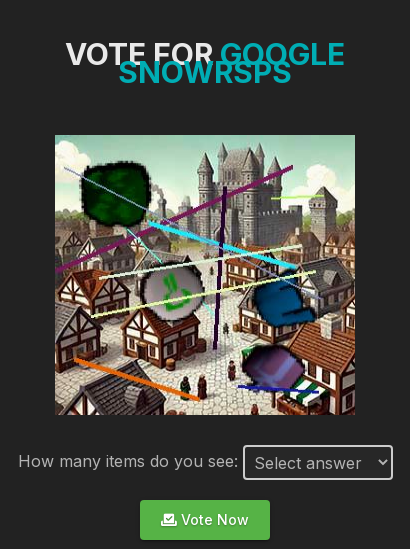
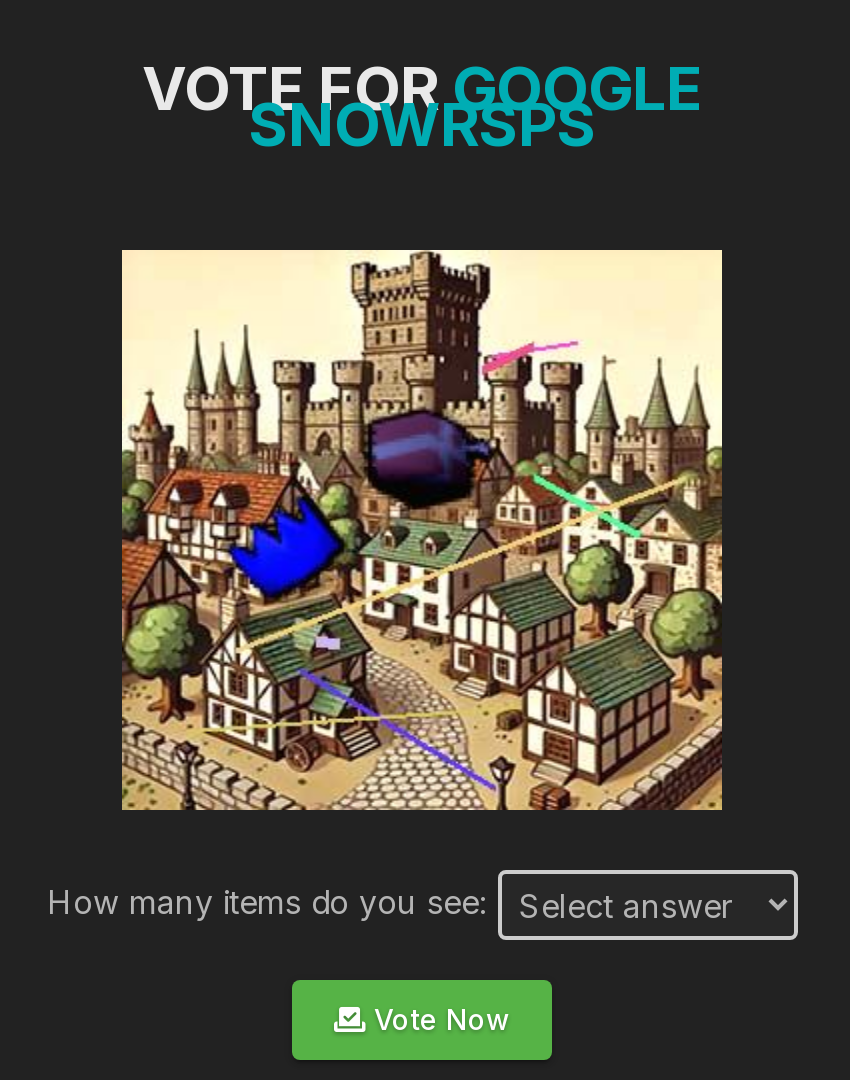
- [image]
+ [image]
